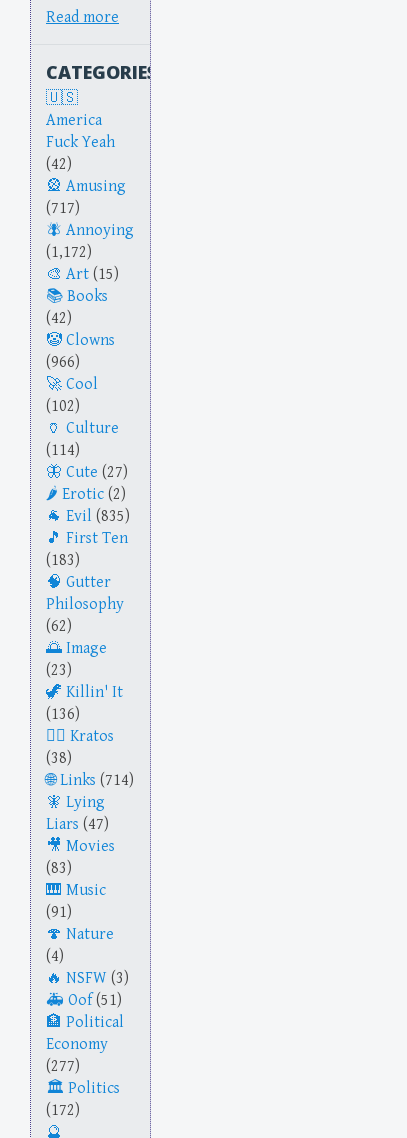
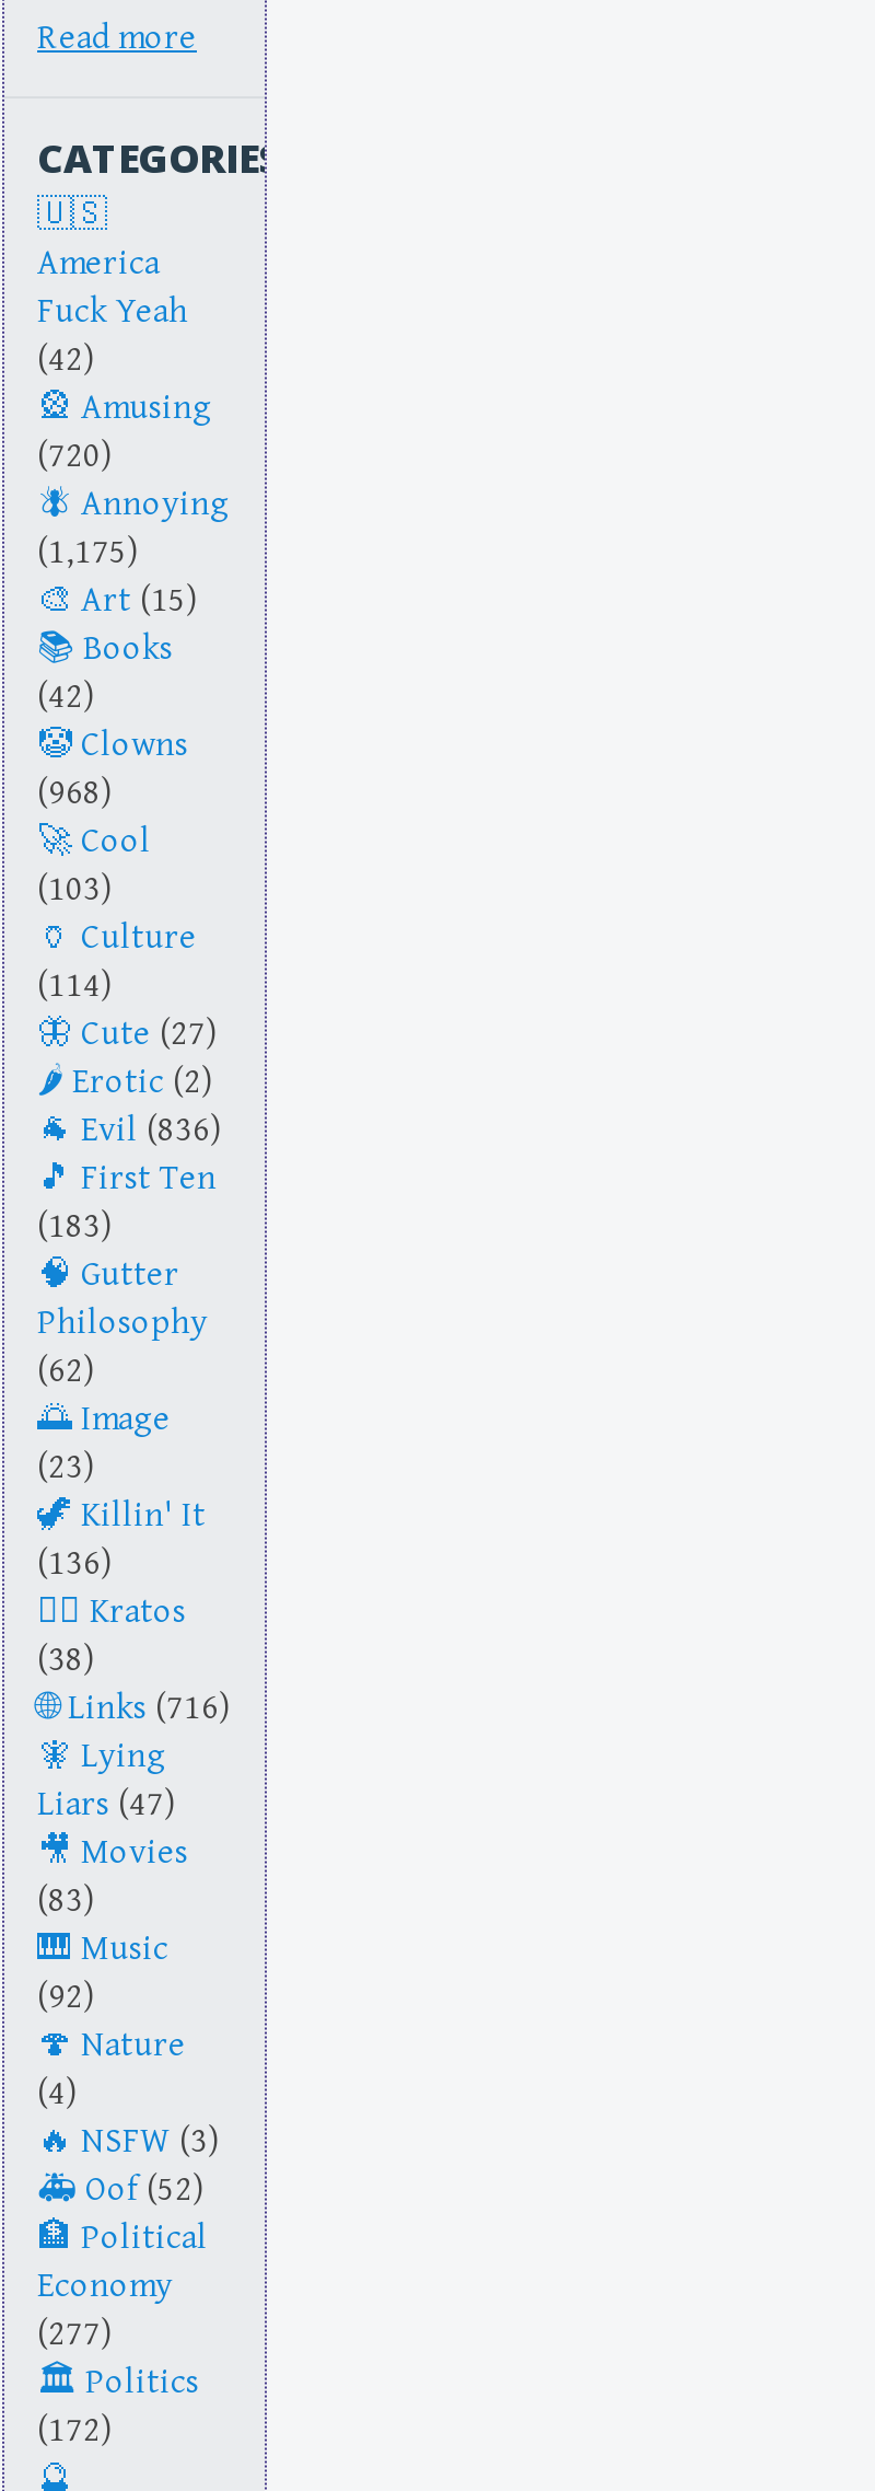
- (717)
+ (720)

- (1,172)
+ (1,175)

- (966)
+ (968)

- (102)
+ (103)

- Evil (835)
+ Evil (836)

- Links (714)
+ Links (716)

- (91)
+ (92)

- Oof (51)
+ Oof (52)
